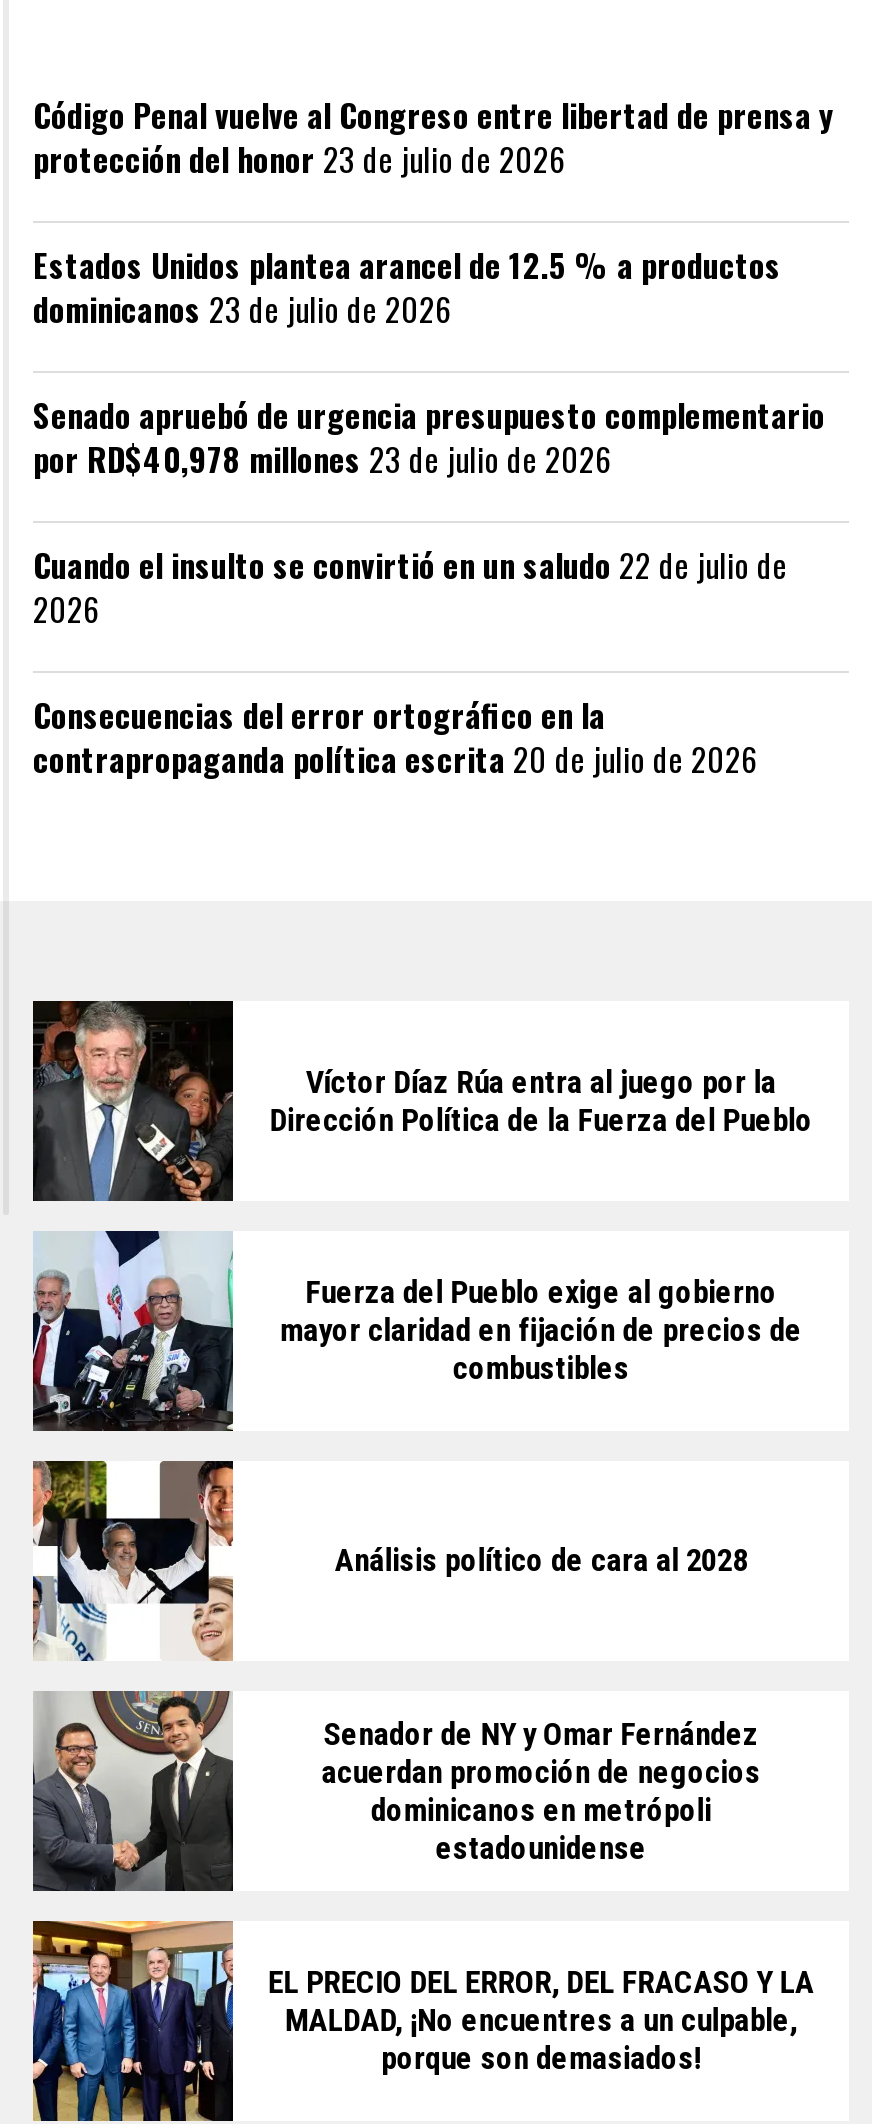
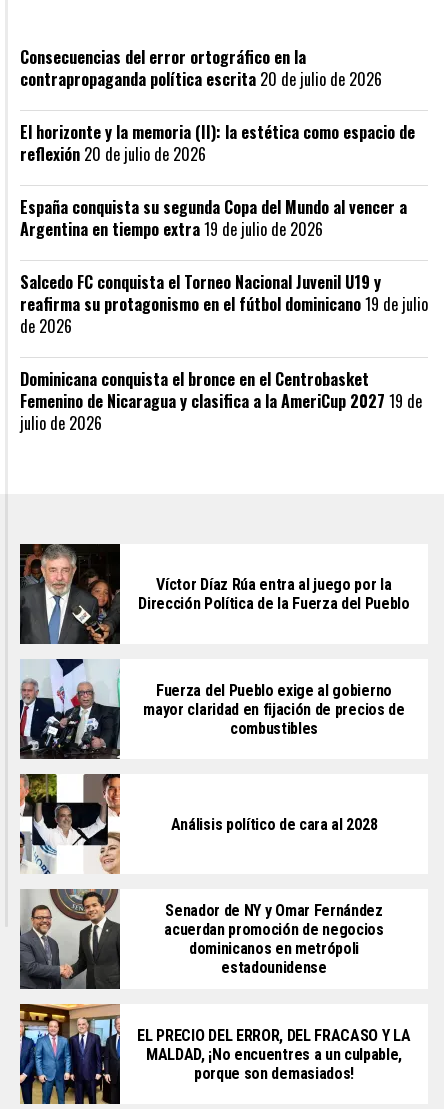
- Código Penal vuelve al Congreso entre libertad de prensa y
- protección del honor 23 de julio de 2026
- Estados Unidos plantea arancel de 12.5 % a productos
- dominicanos 23 de julio de 2026
- Senado apruebó de urgencia presupuesto complementario
- por RD$40,978 millones 23 de julio de 2026
- Cuando el insulto se convirtió en un saludo 22 de julio de
- 2026

moved up: Consecuencias del error ortográfico en la | contrapropaganda política escrita 20 de julio de 2026

+ El horizonte y la memoria (II): la estética como espacio de
+ reflexión 20 de julio de 2026
+ España conquista su segunda Copa del Mundo al vencer a
+ Argentina en tiempo extra 19 de julio de 2026
+ Salcedo FC conquista el Torneo Nacional Juvenil U19 y
+ reafirma su protagonismo en el fútbol dominicano 19 de julio
+ de 2026
+ Dominicana conquista el bronce en el Centrobasket
+ Femenino de Nicaragua y clasifica a la AmeriCup 2027 19 de
+ julio de 2026
